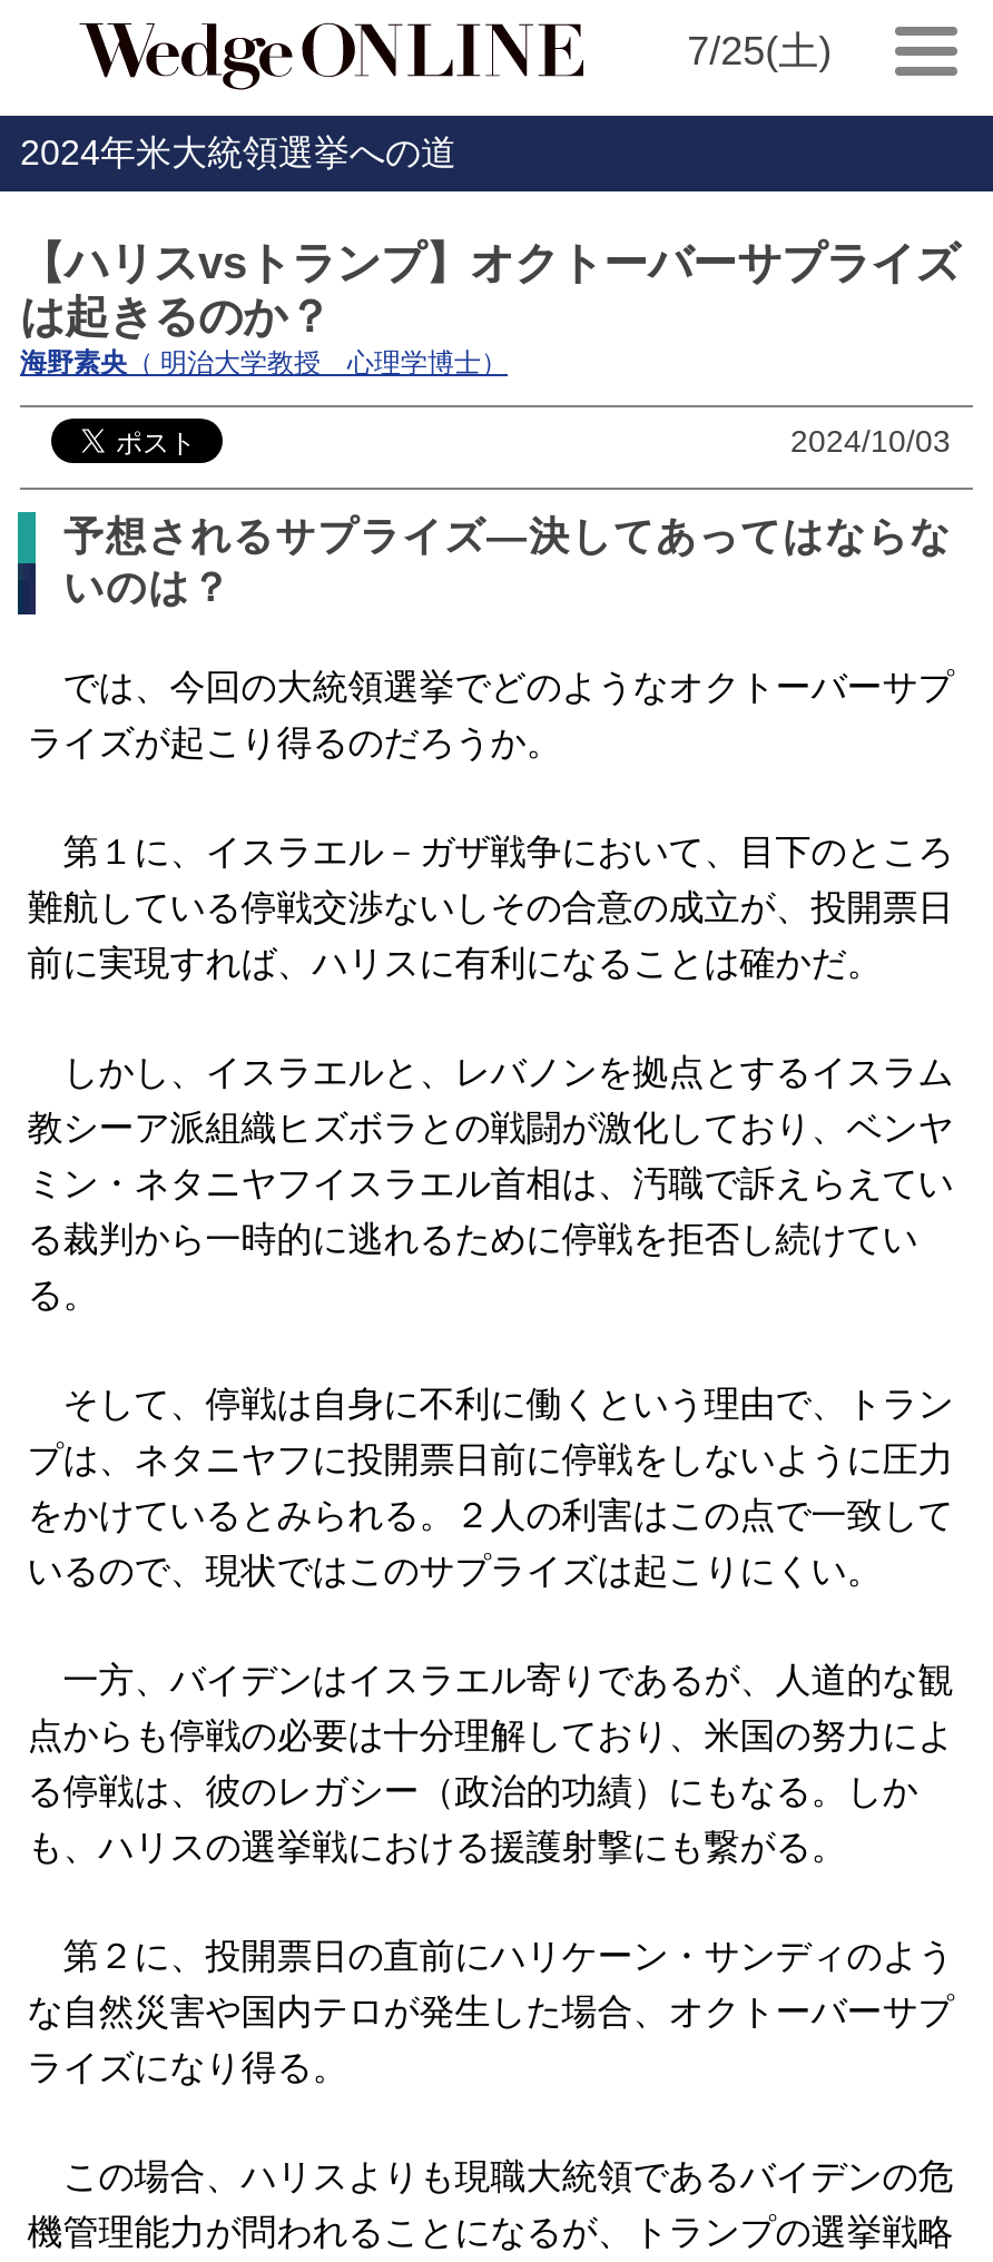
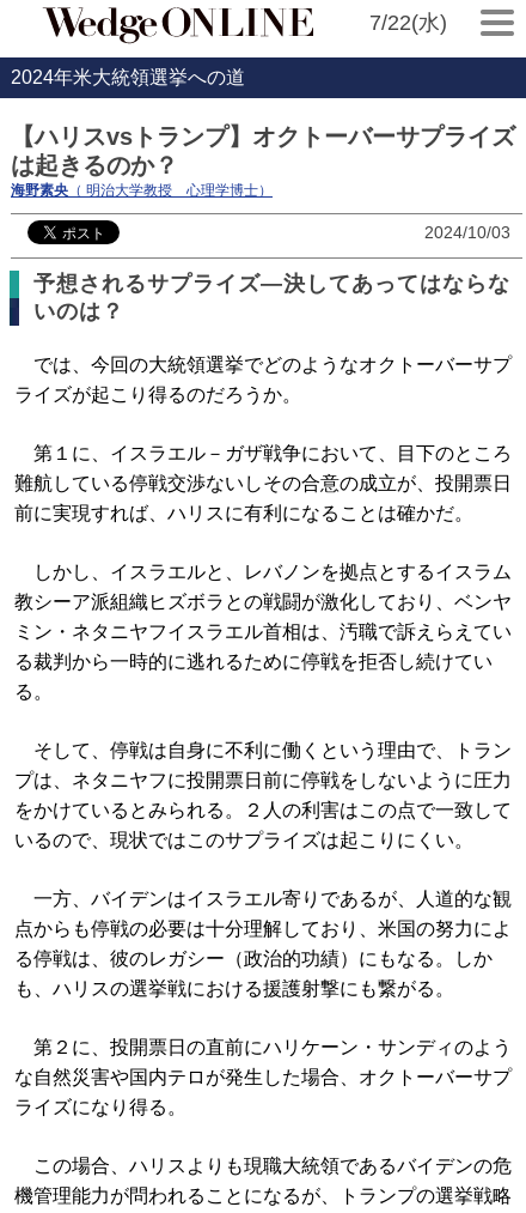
- 7/25(土)
+ 7/22(水)
